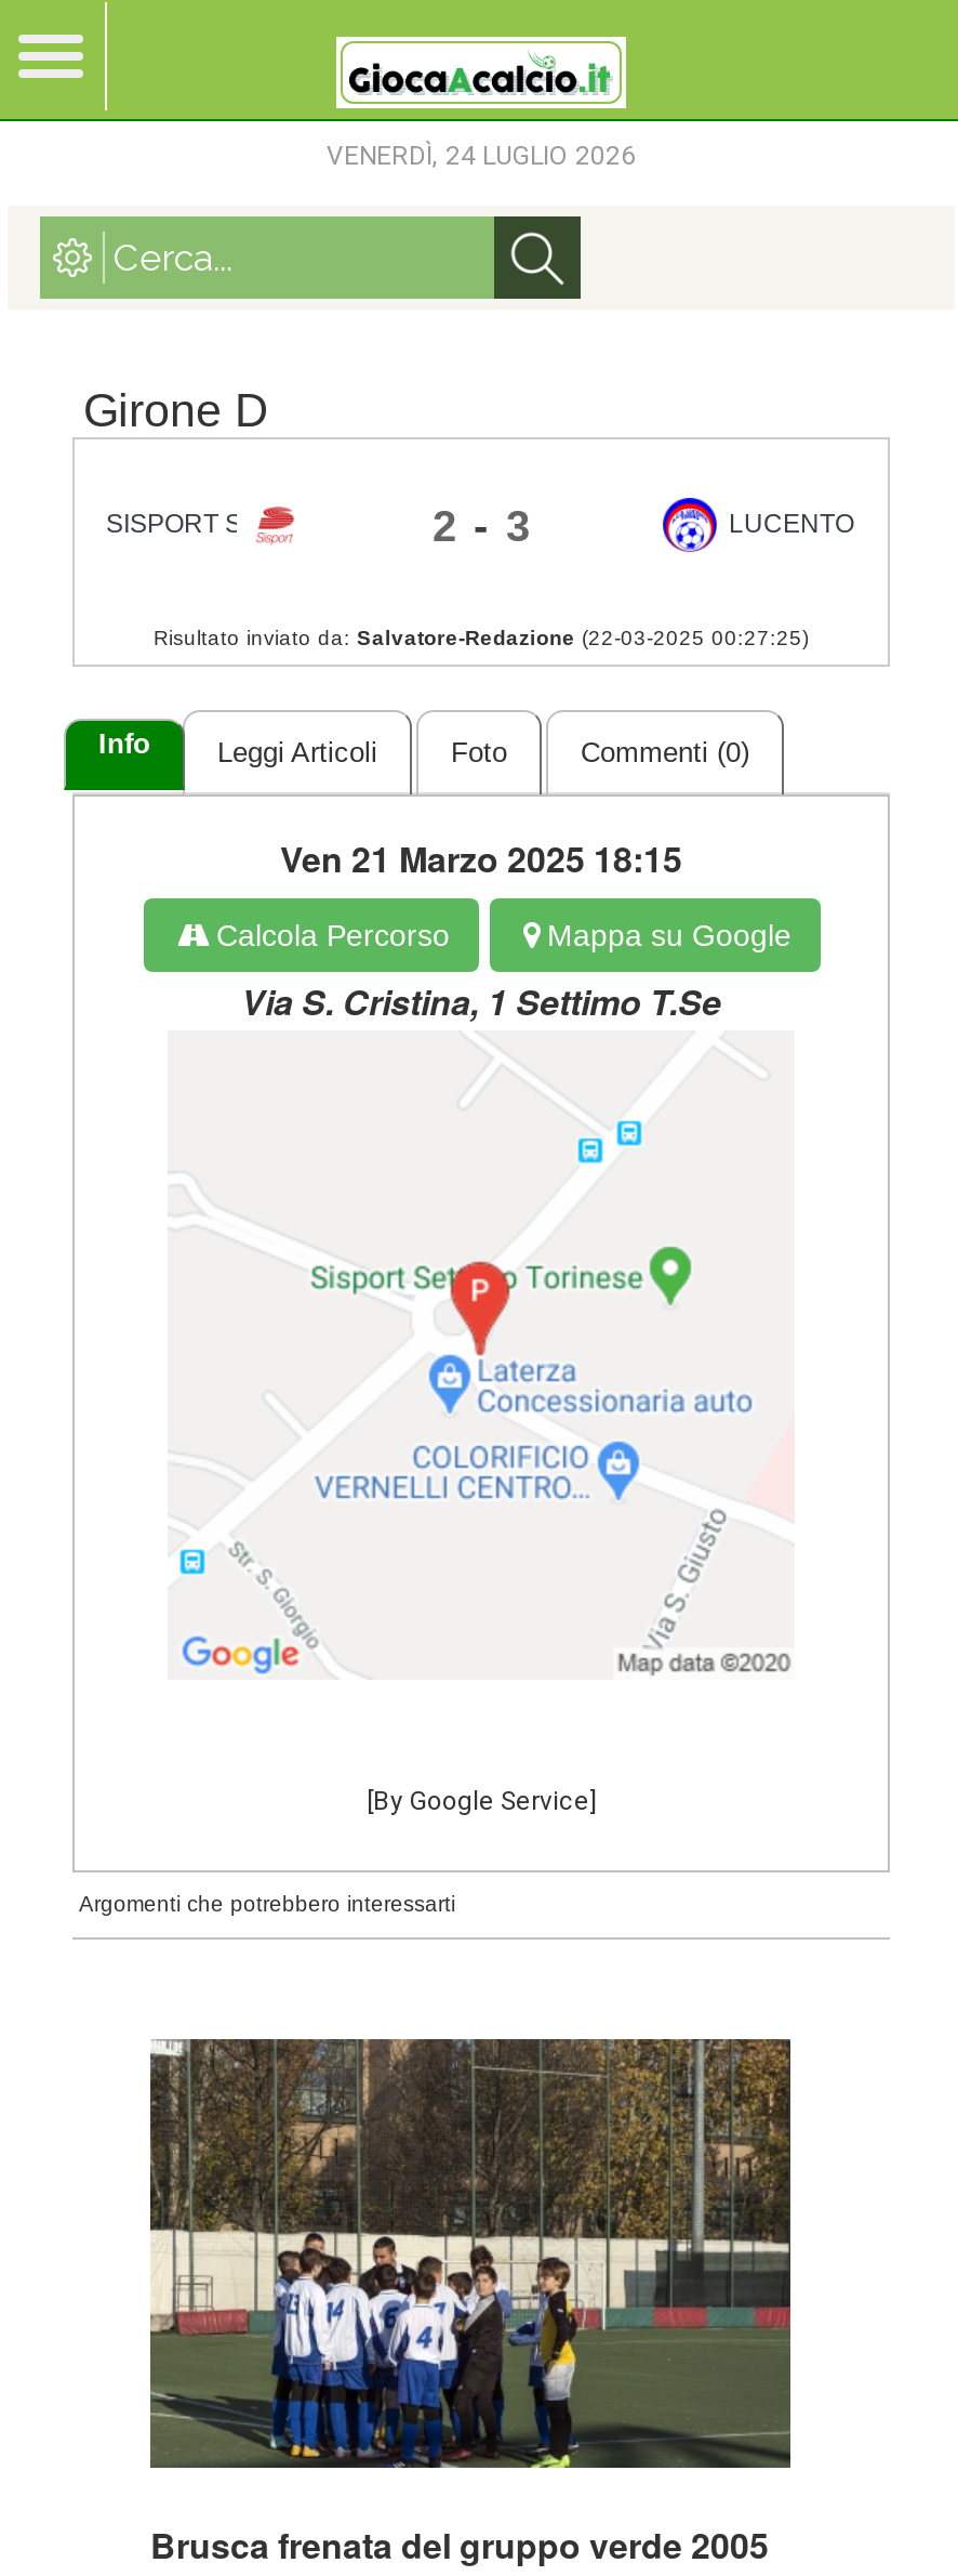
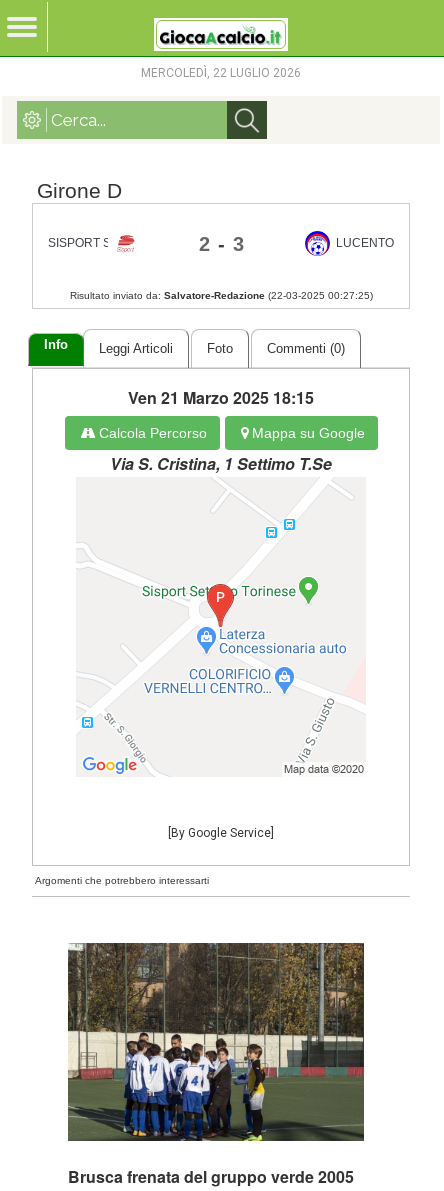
- VENERDÌ, 24 LUGLIO 2026
+ MERCOLEDÌ, 22 LUGLIO 2026
